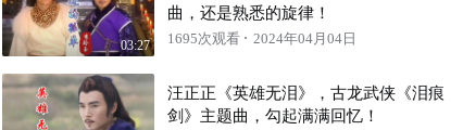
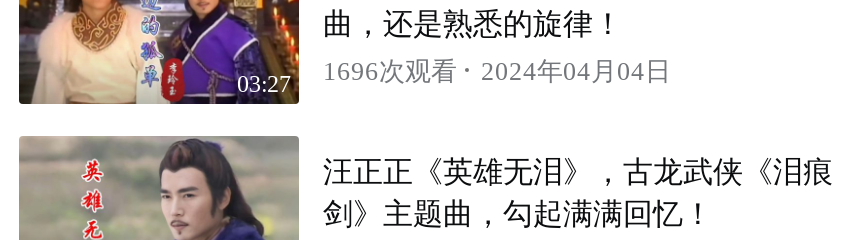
- 03:27 1695次观看 2024年04月04日
+ 03:27 1696次观看 2024年04月04日
